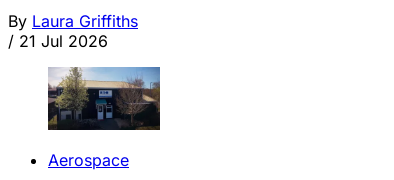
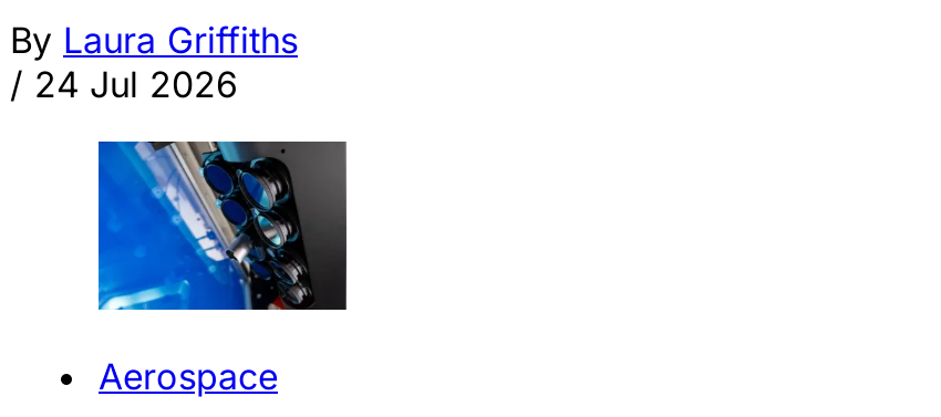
- / 21 Jul 2026
+ / 24 Jul 2026

- [image]
+ [image]
